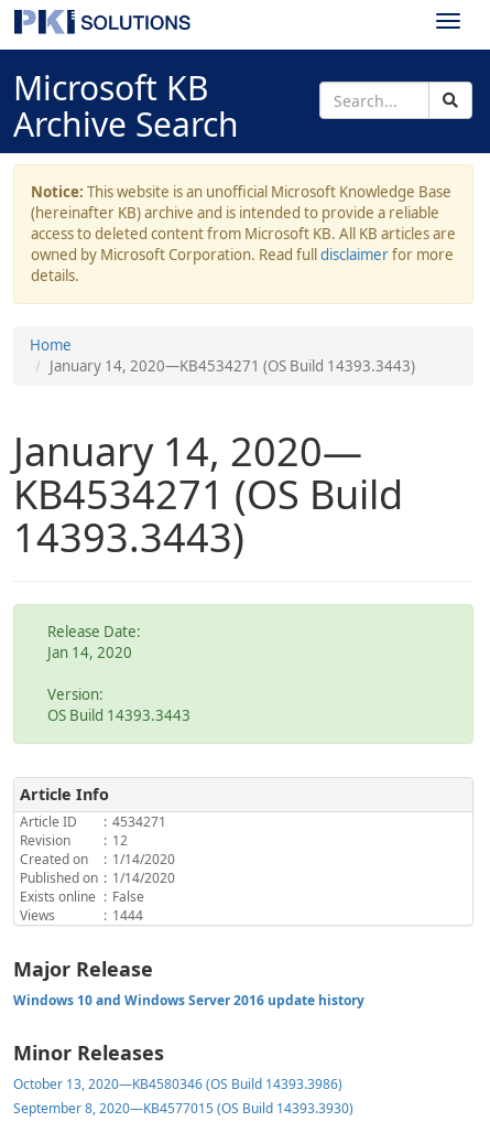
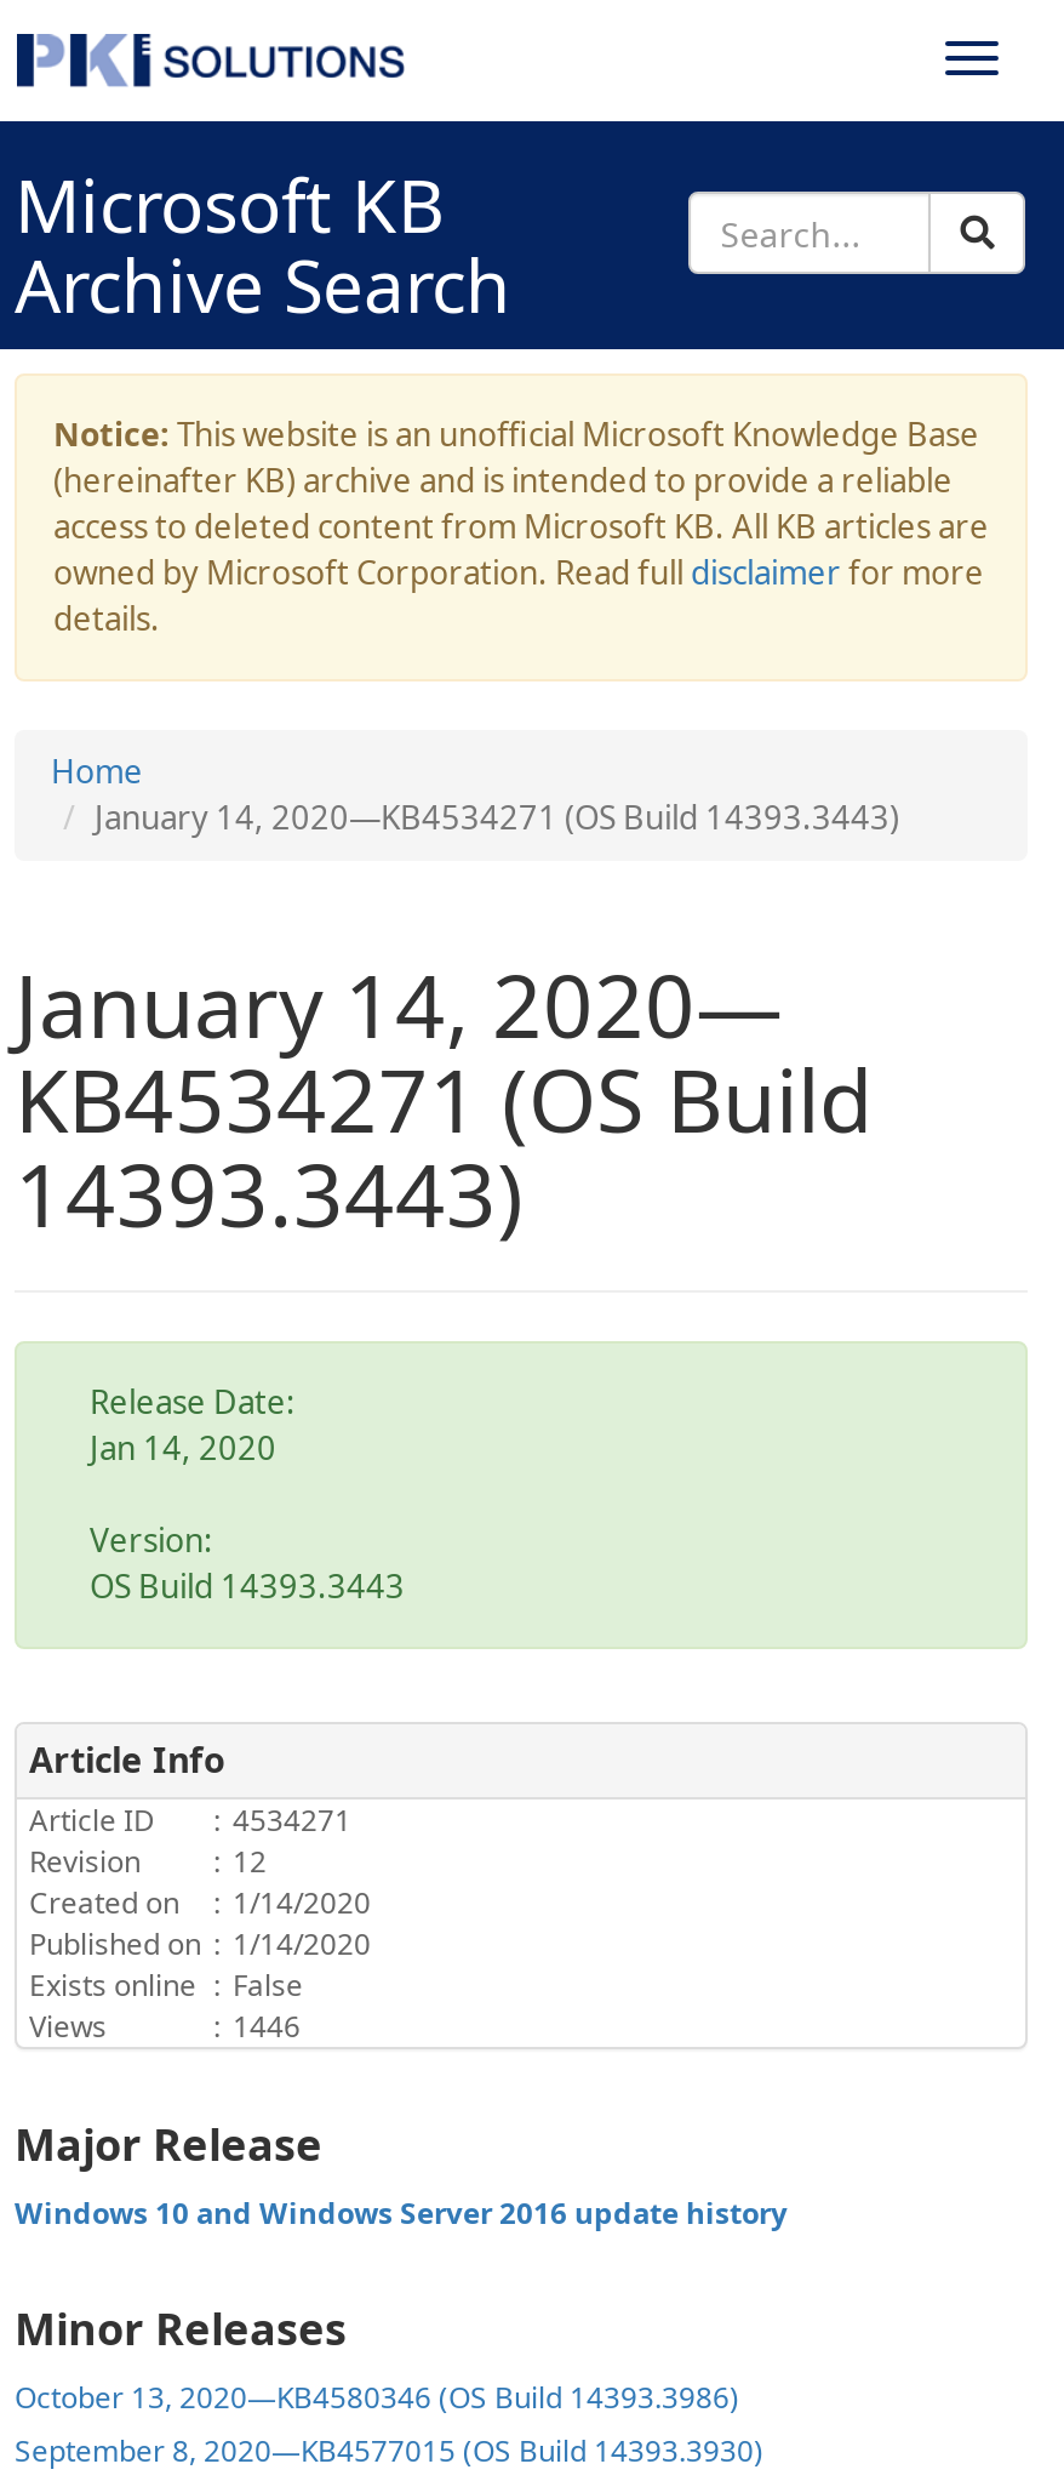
- : 1444
+ : 1446
